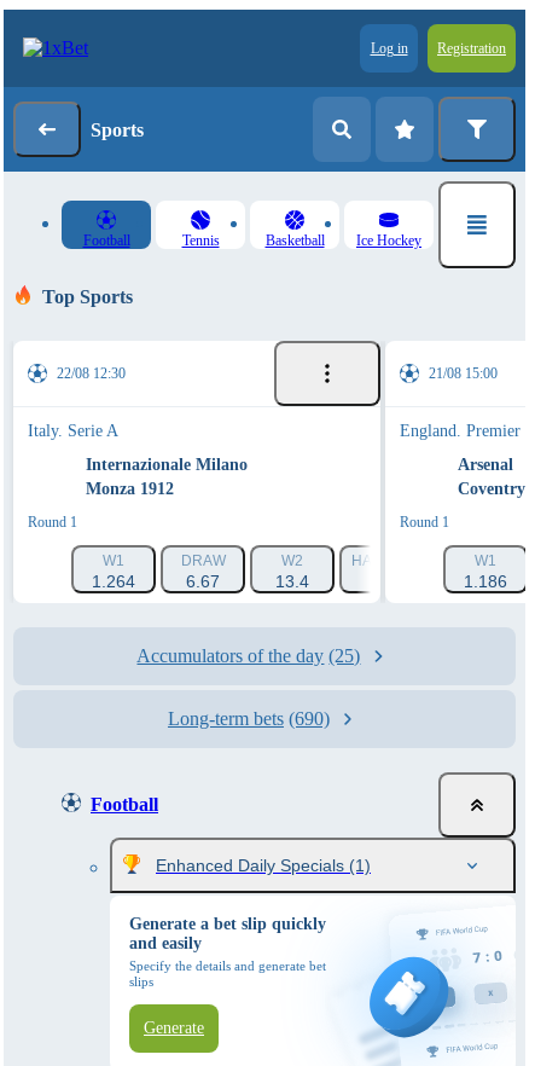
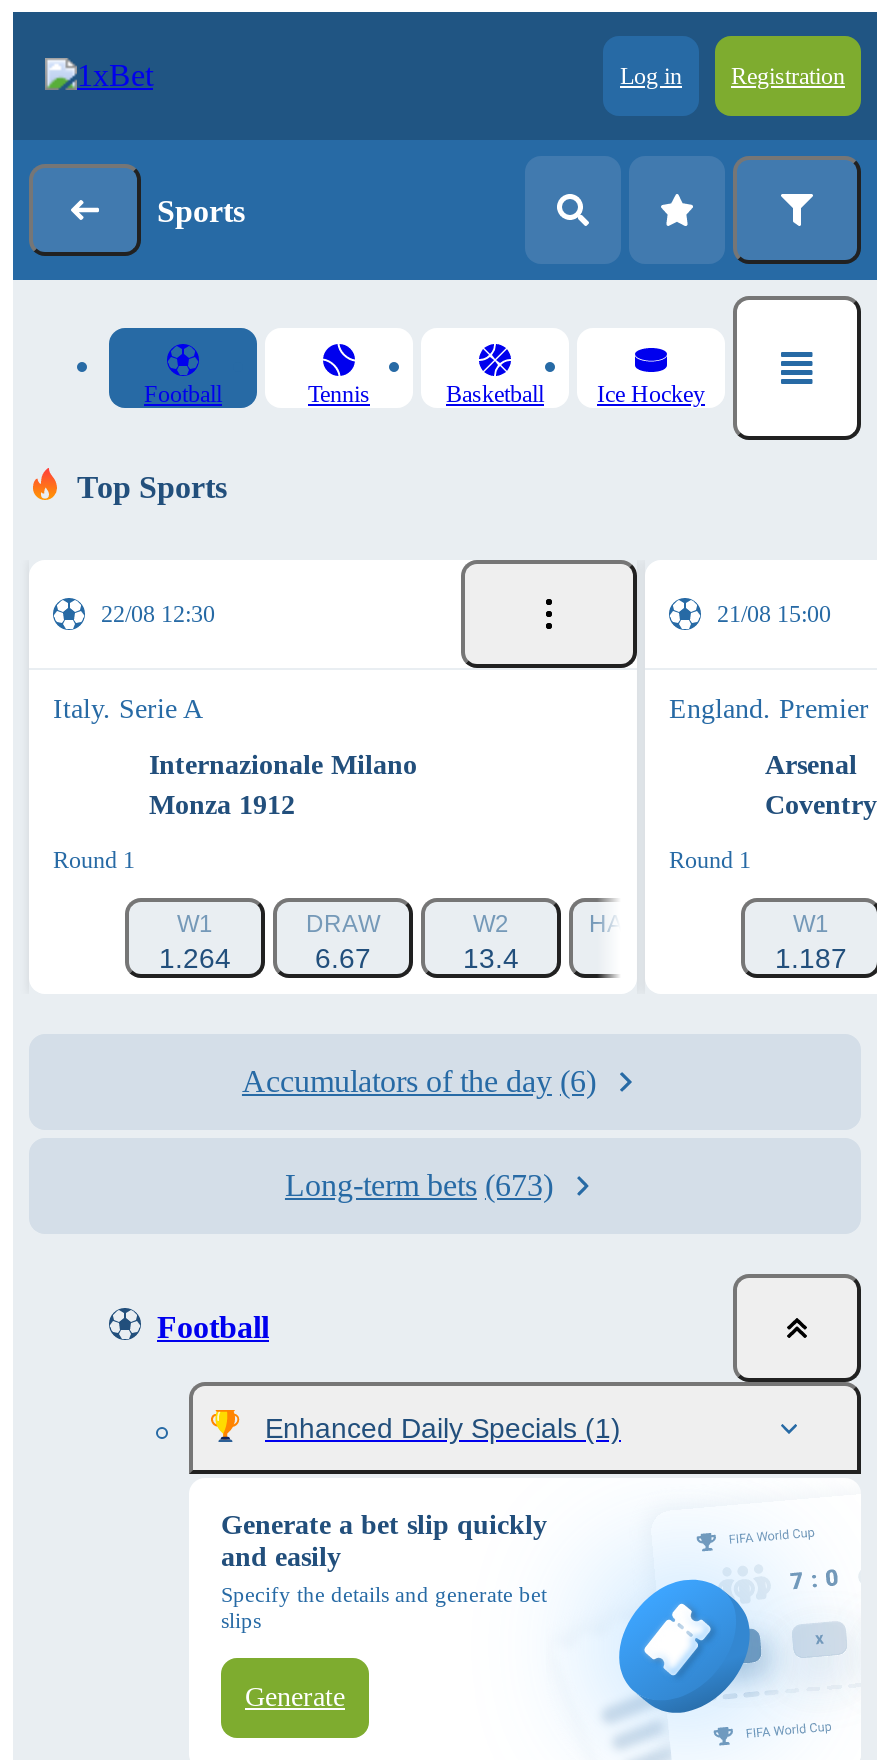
- 1.186
+ 1.187

- Accumulators of the day (25)
+ Accumulators of the day (6)

- Long-term bets (690)
+ Long-term bets (673)
